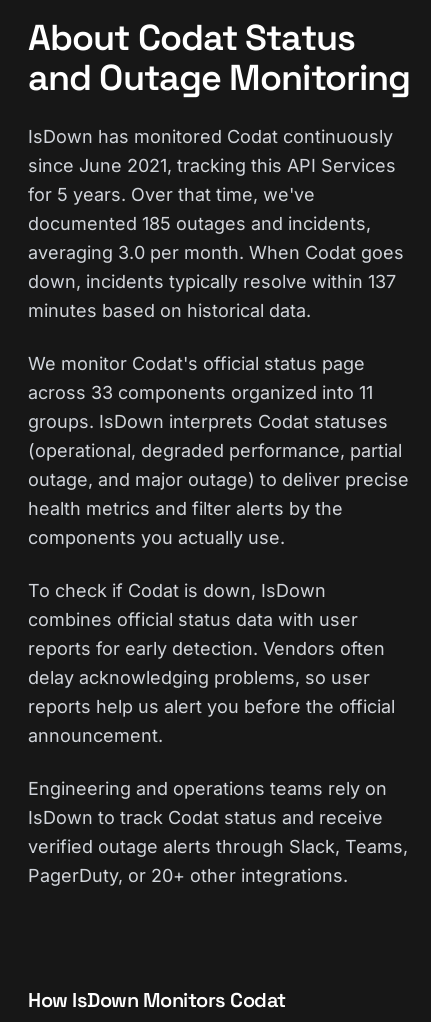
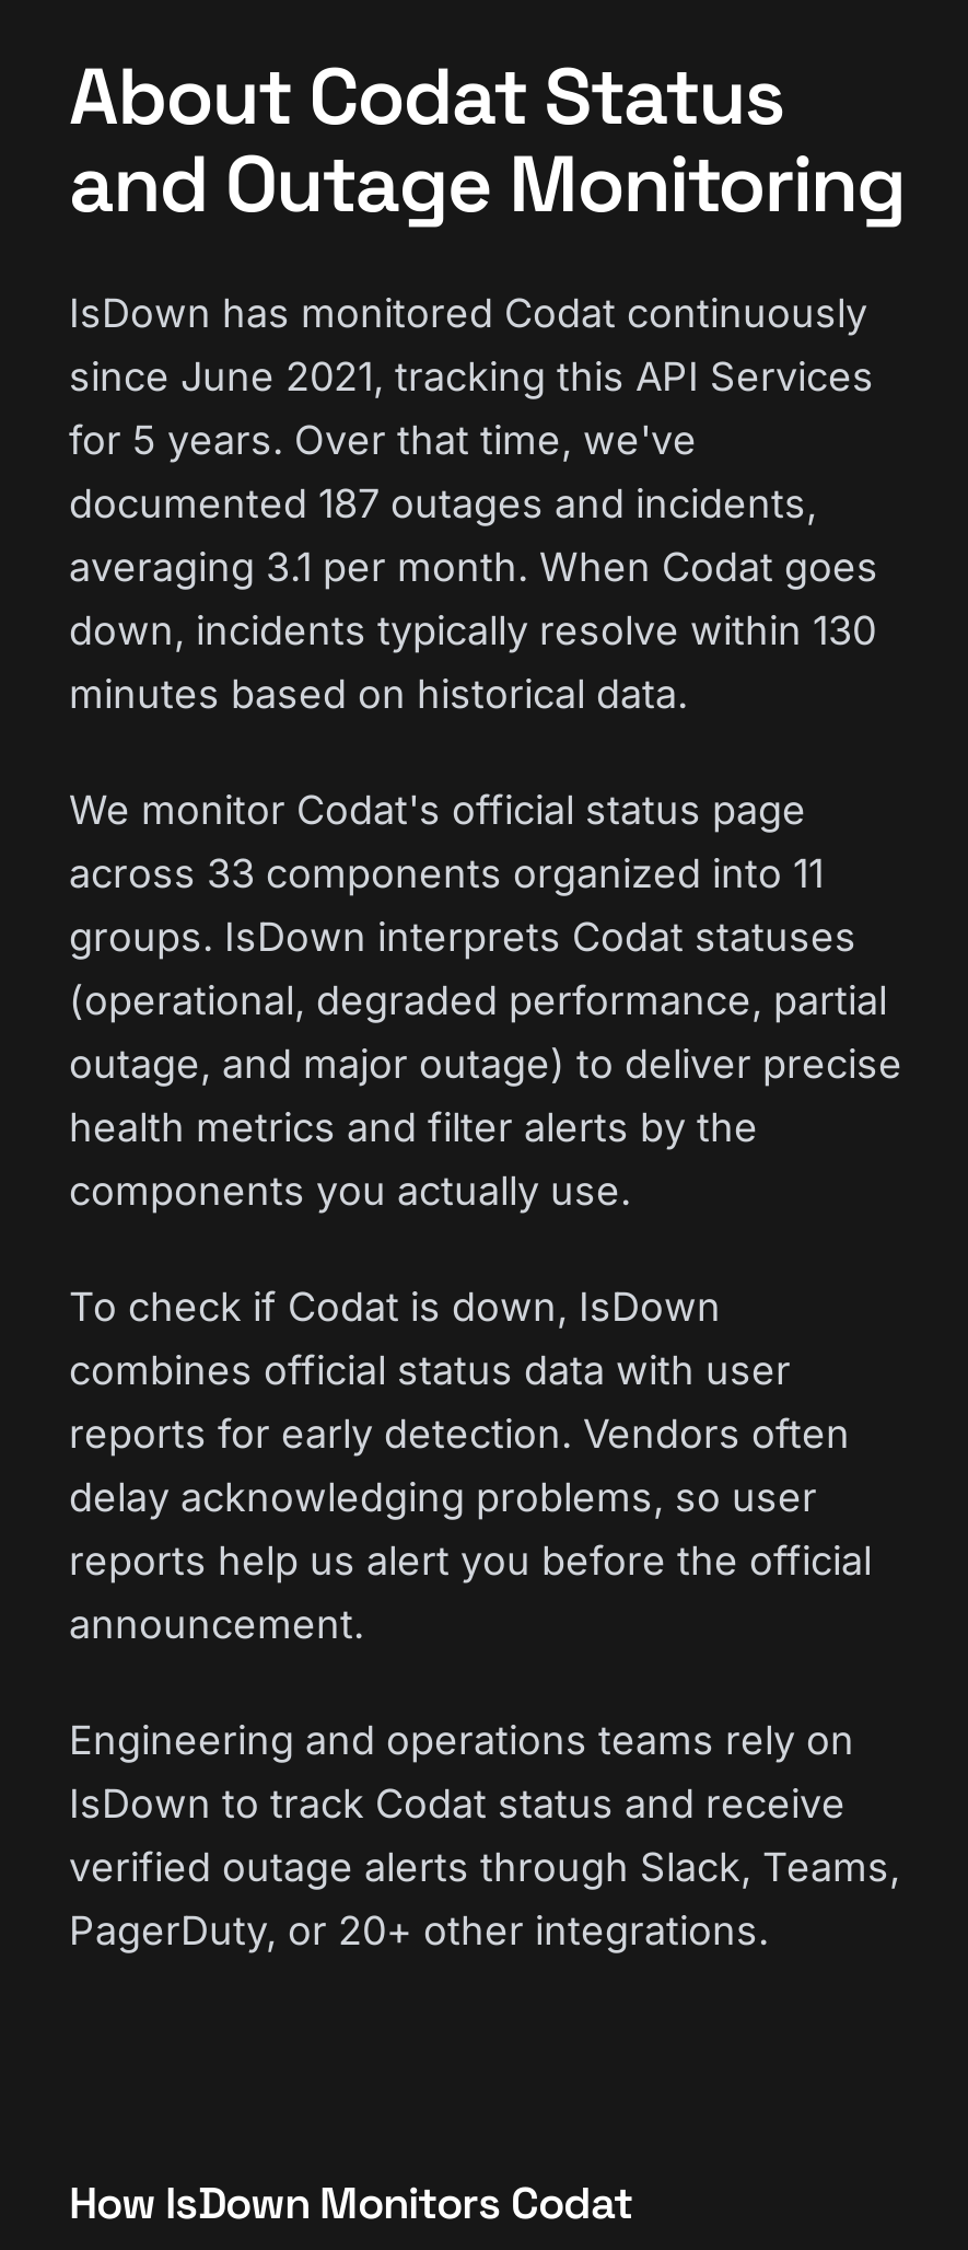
- documented 185 outages and incidents,
+ documented 187 outages and incidents,

- averaging 3.0 per month. When Codat goes
+ averaging 3.1 per month. When Codat goes

- down, incidents typically resolve within 137
+ down, incidents typically resolve within 130
